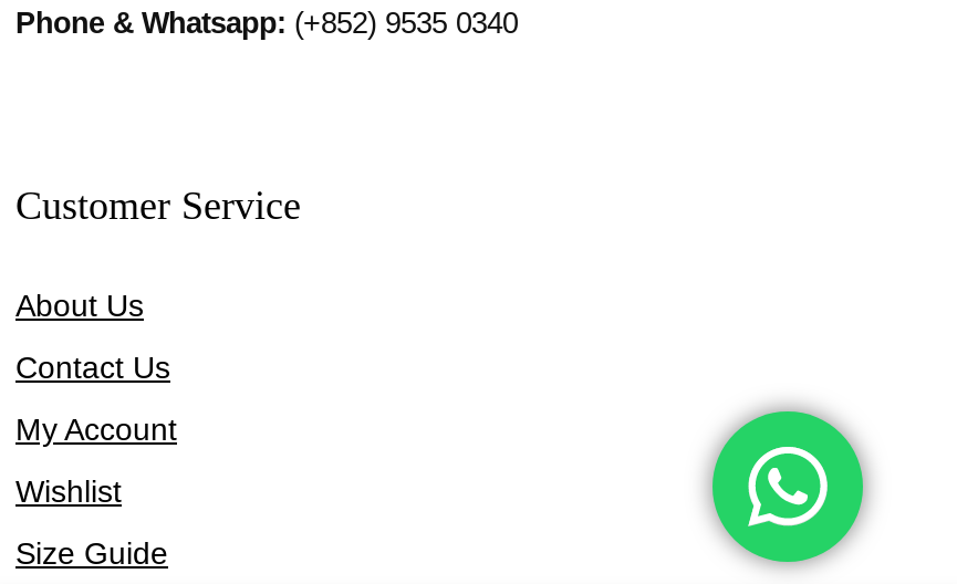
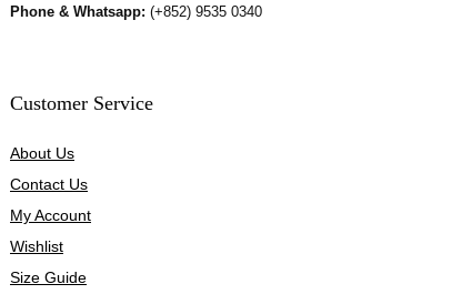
- [image]
